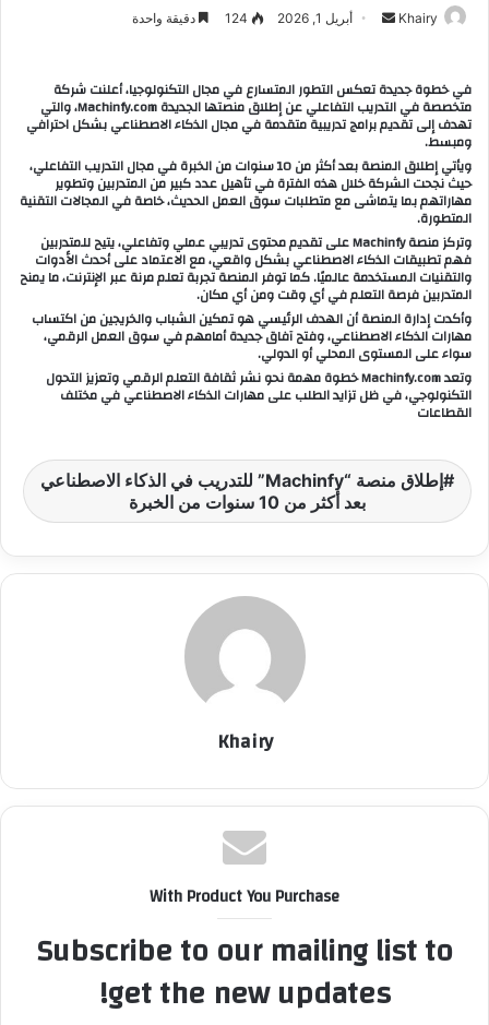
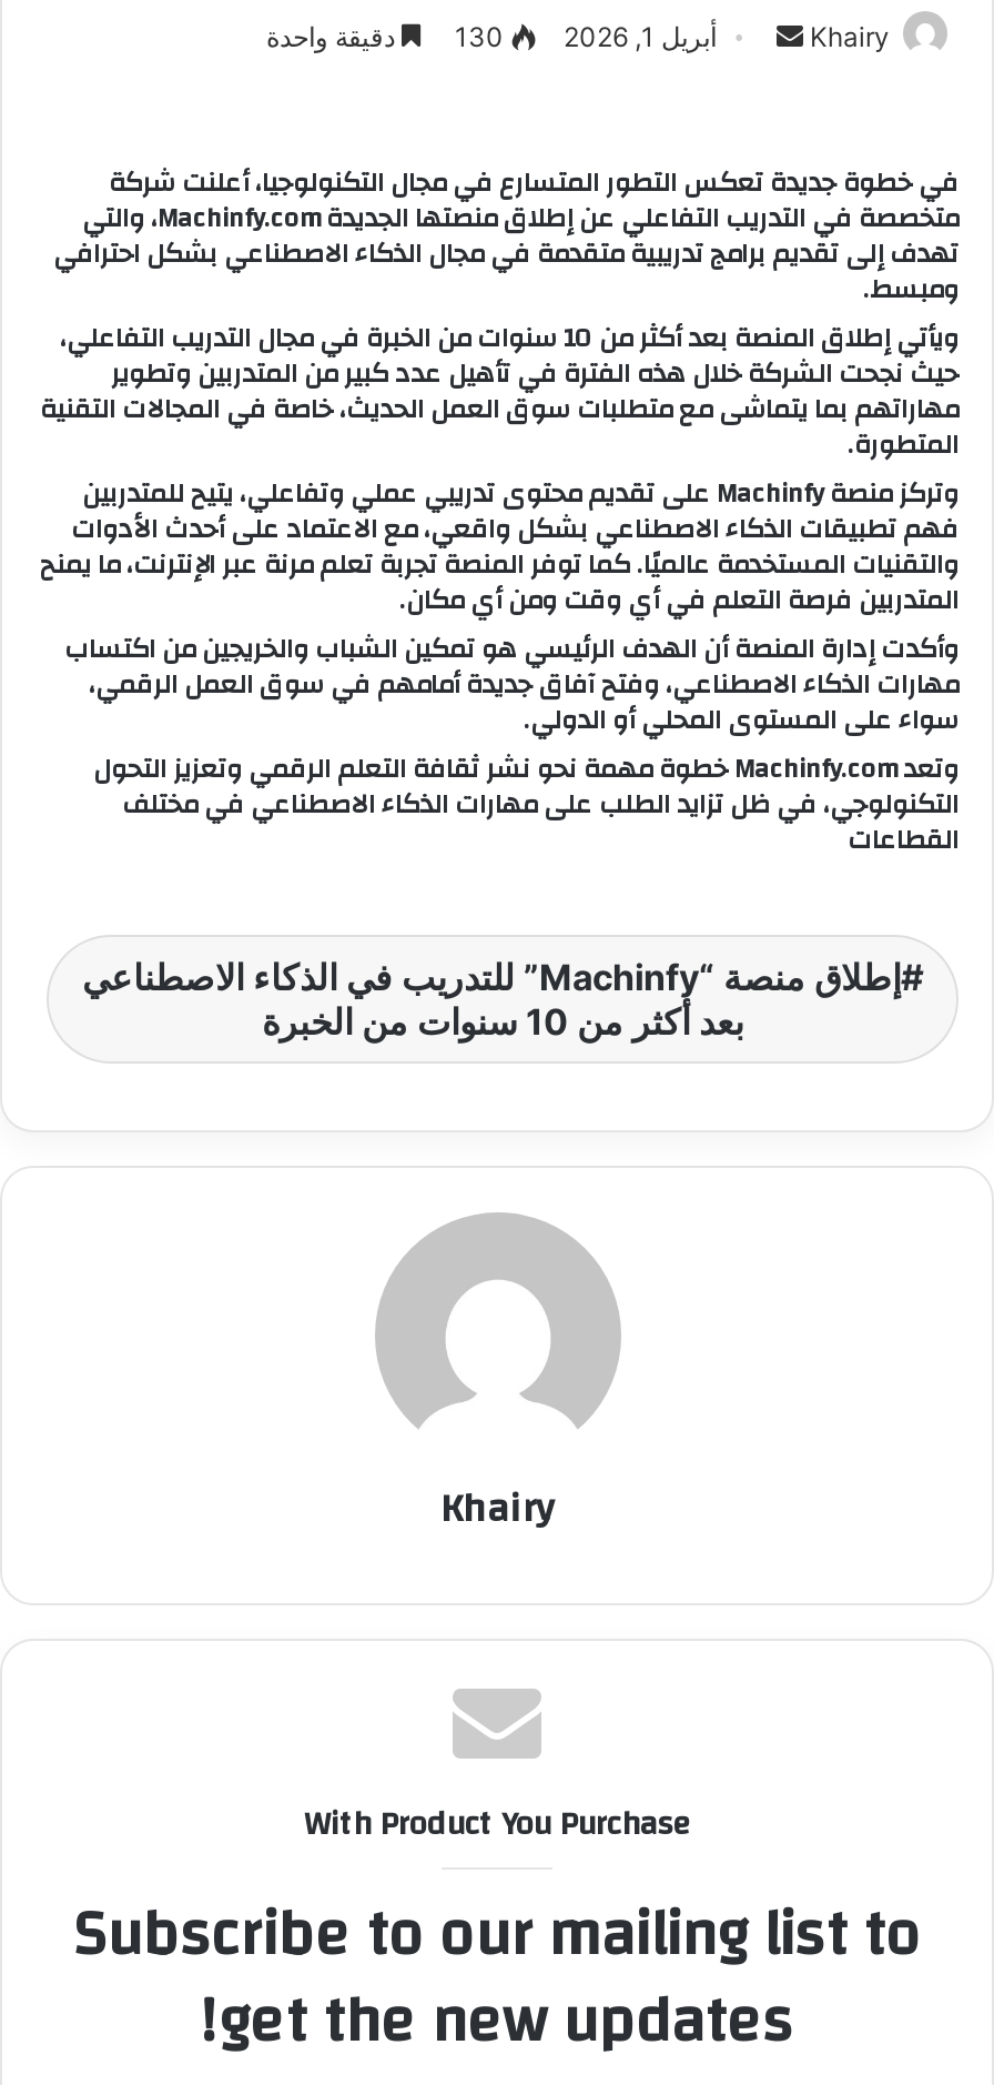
- 124 دقيقة واحدة
+ 130 دقيقة واحدة
